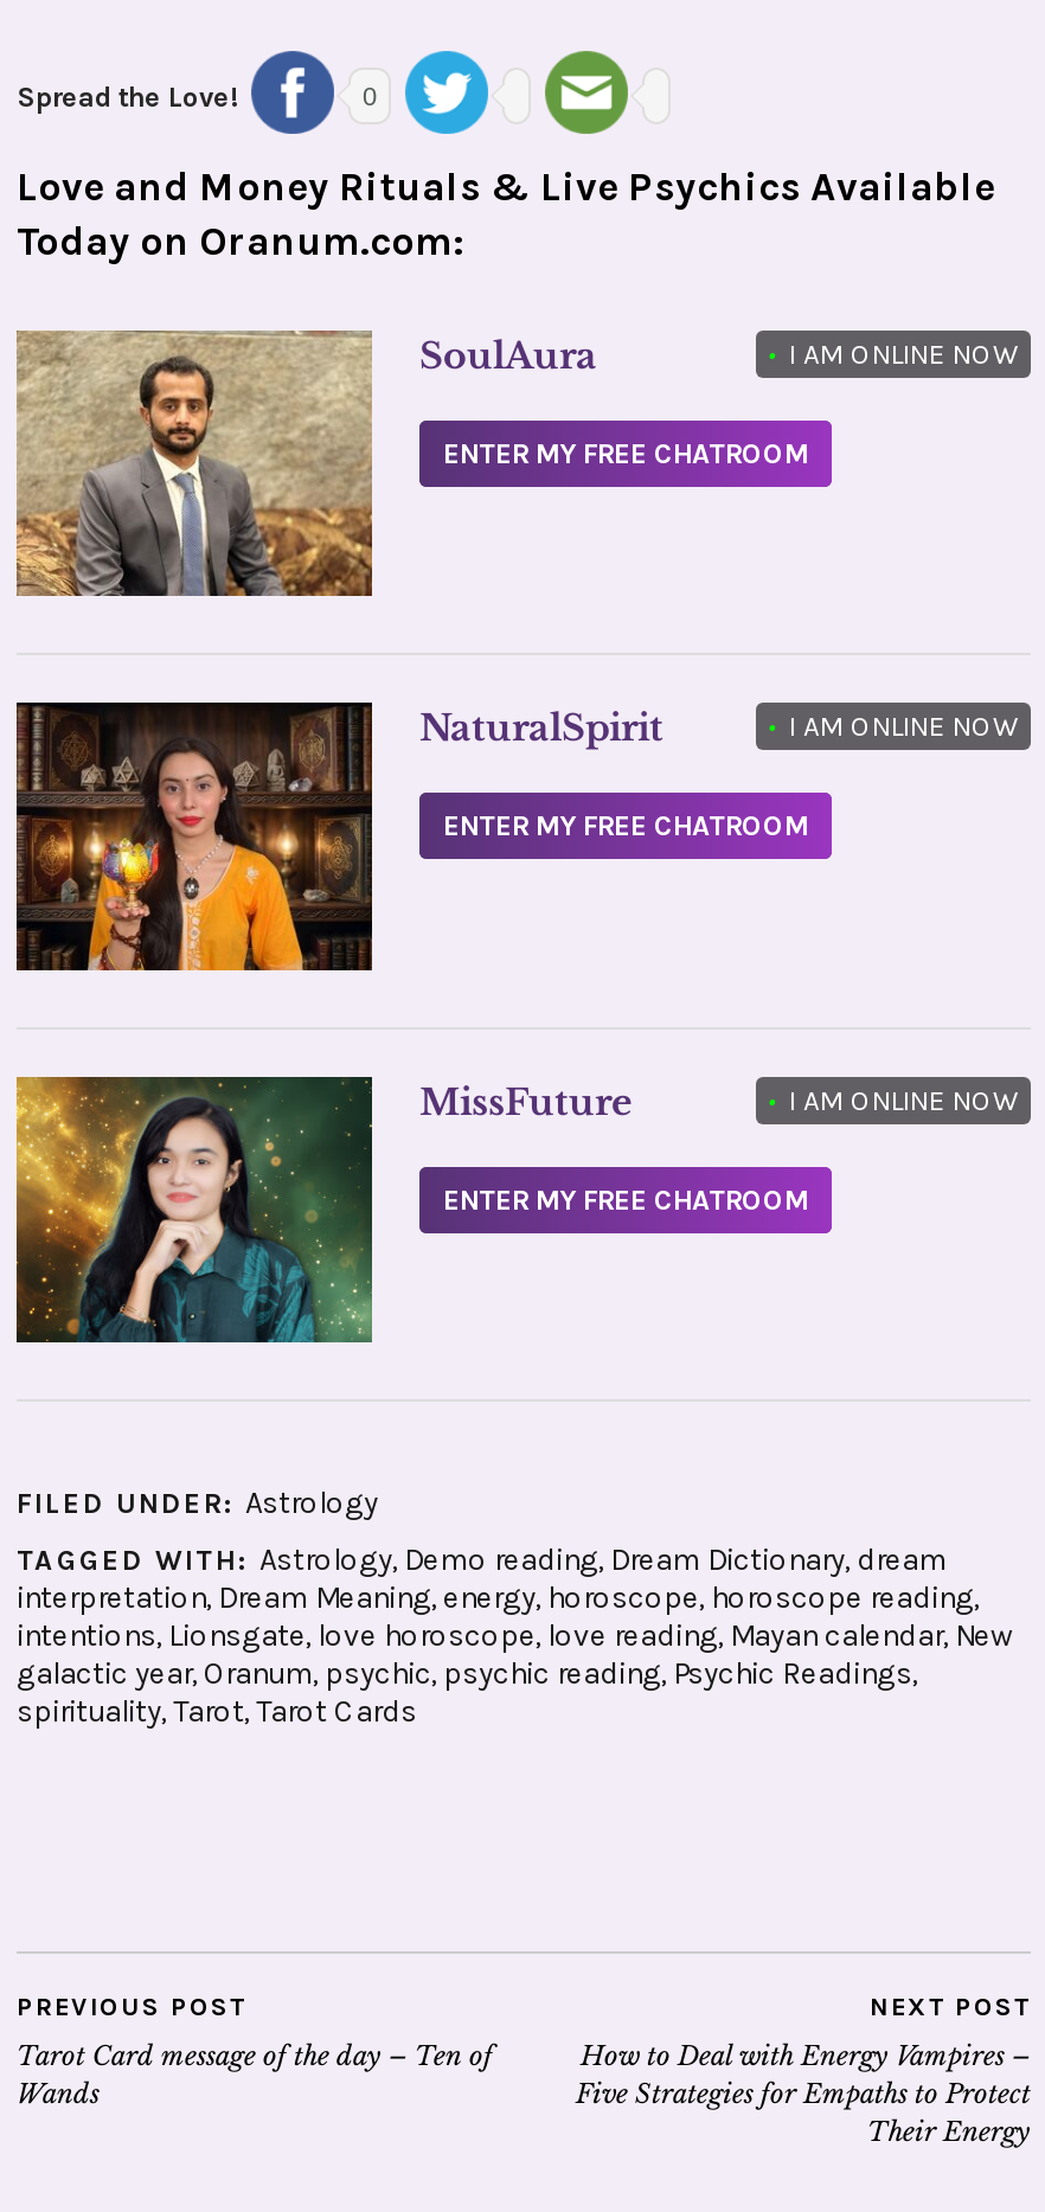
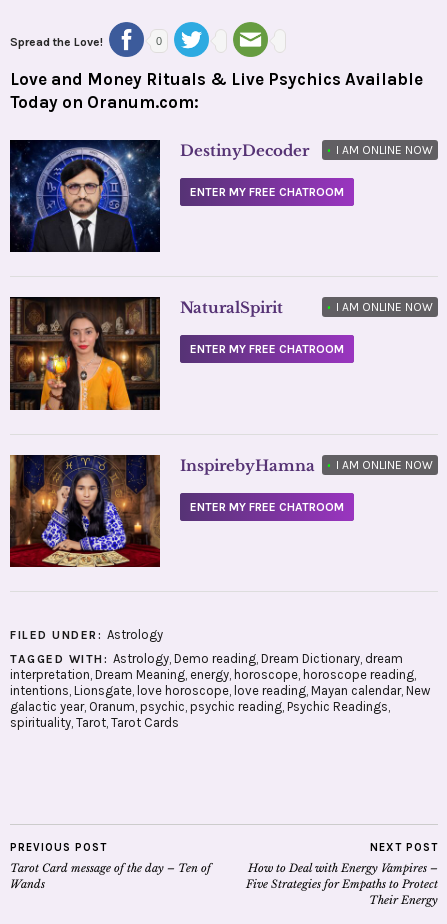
- [image]
- SoulAura
+ [image]
+ DestinyDecoder

- [image]
- MissFuture
+ [image]
+ InspirebyHamna
